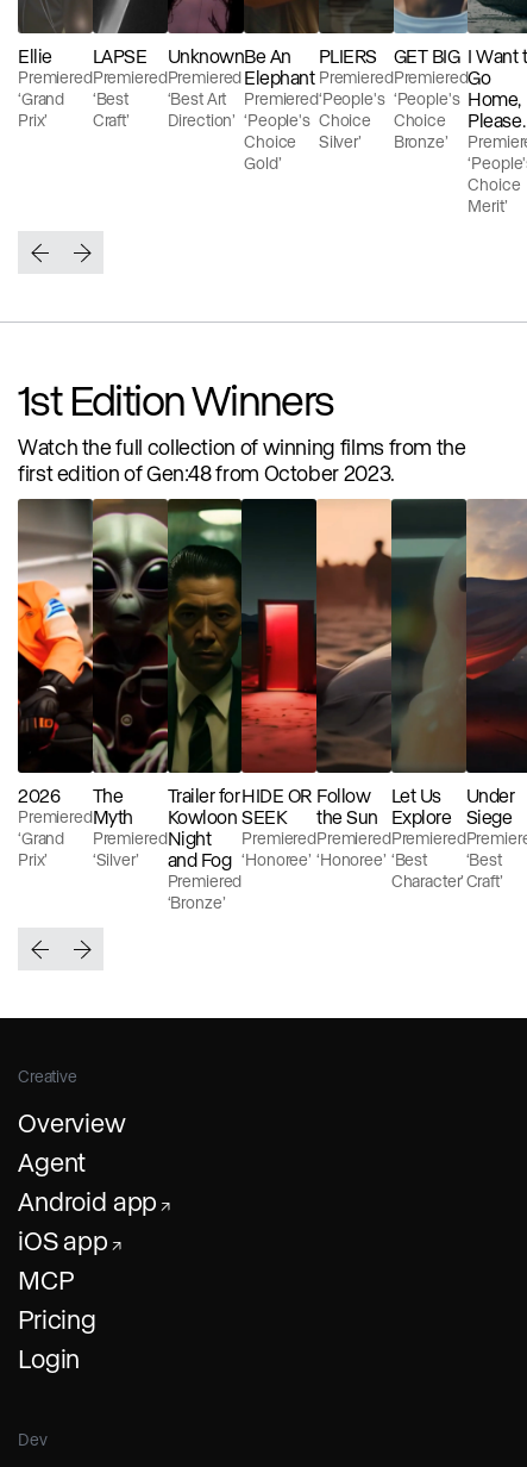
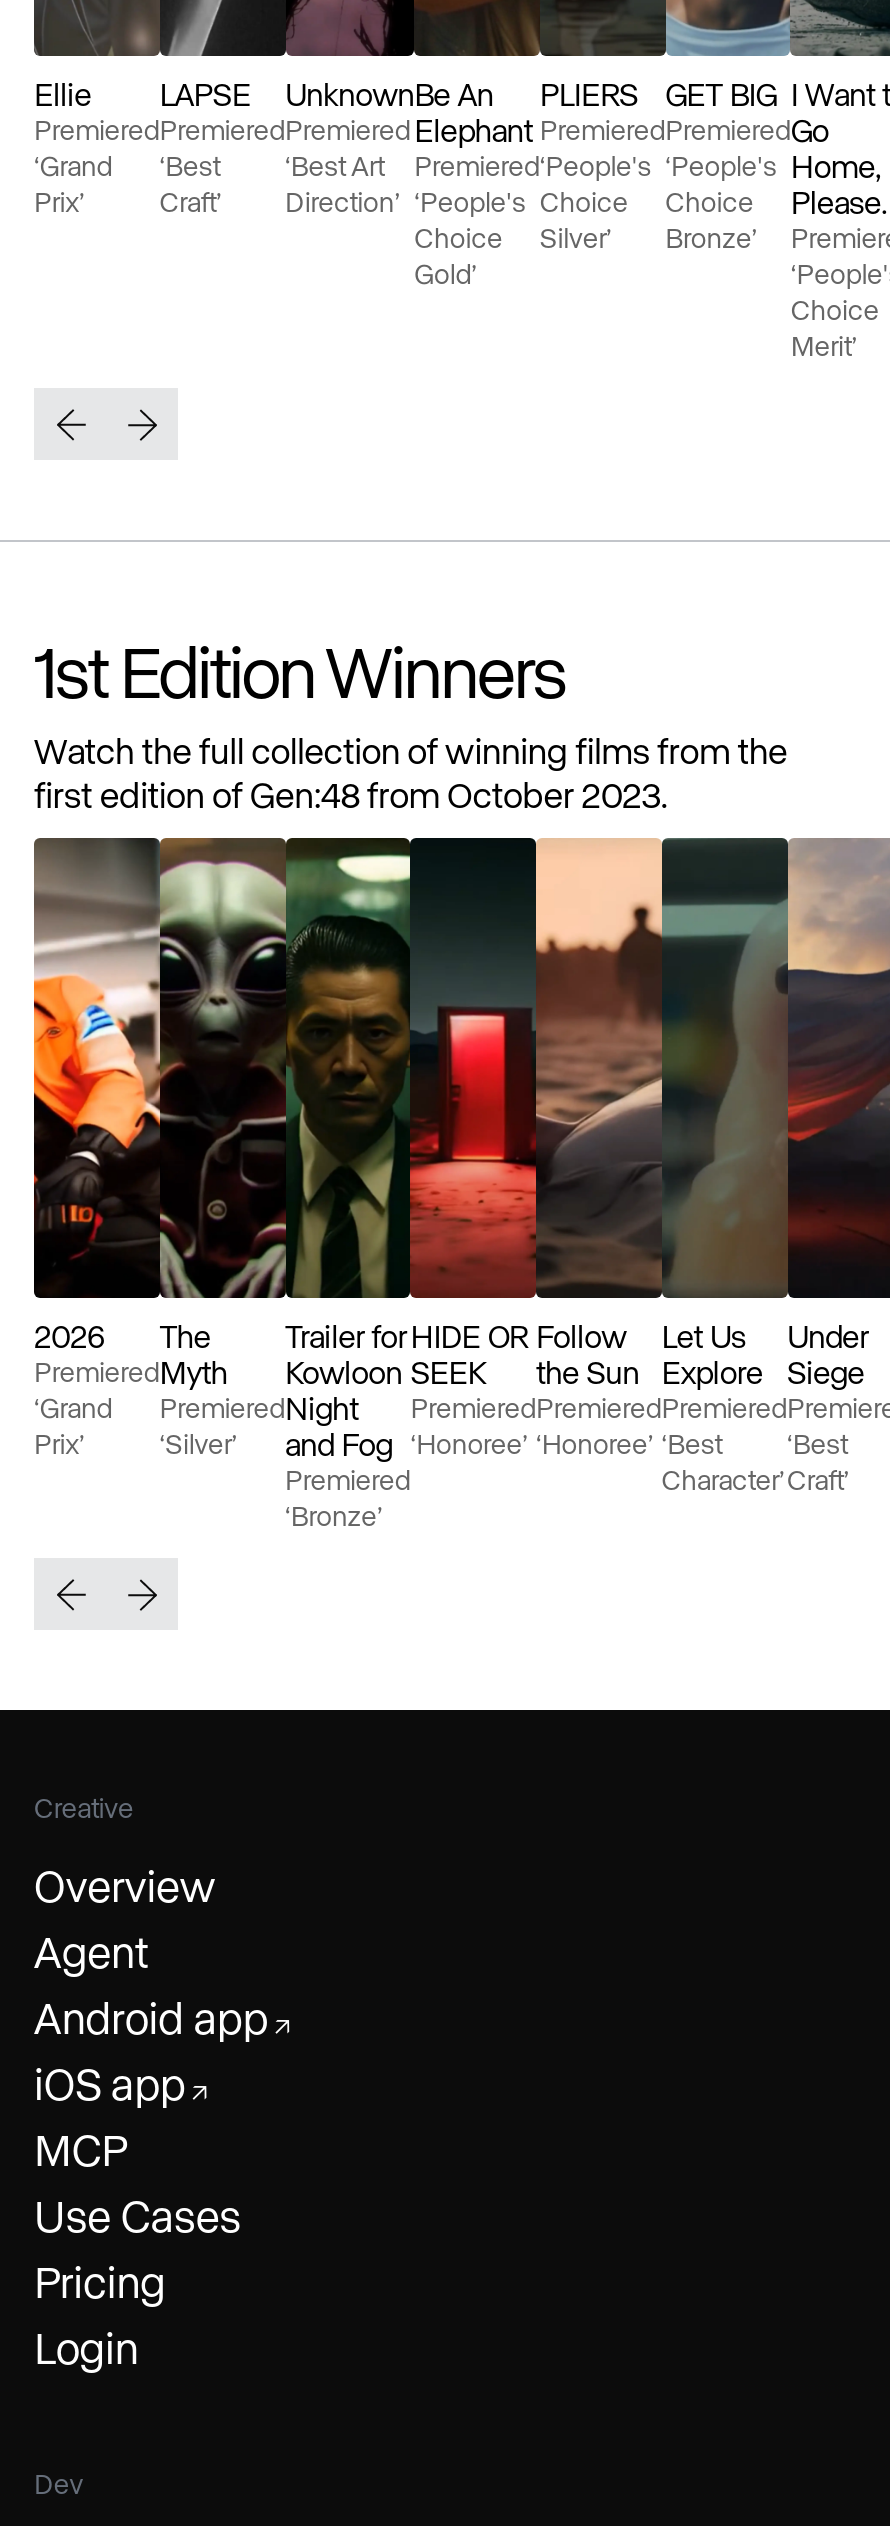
+ Use Cases
